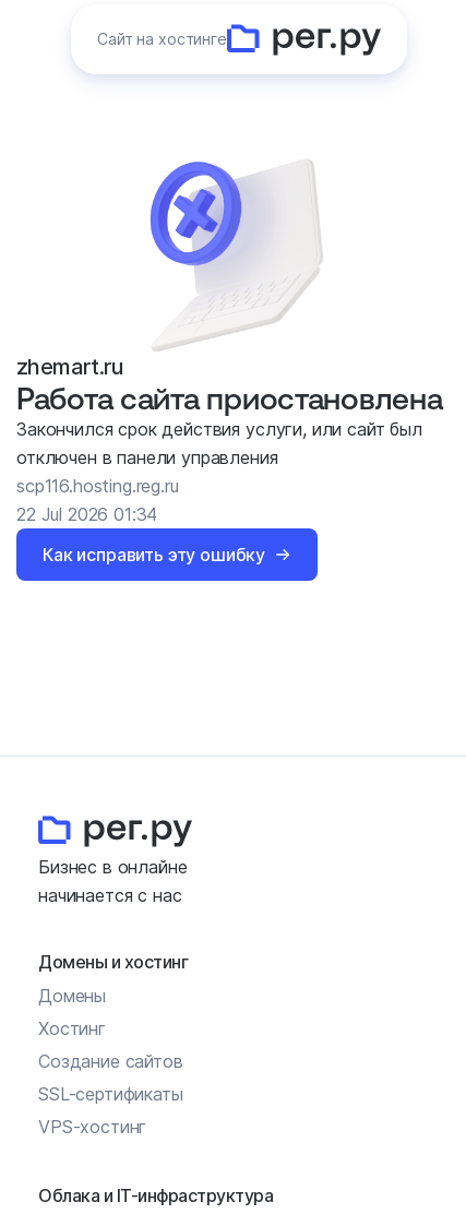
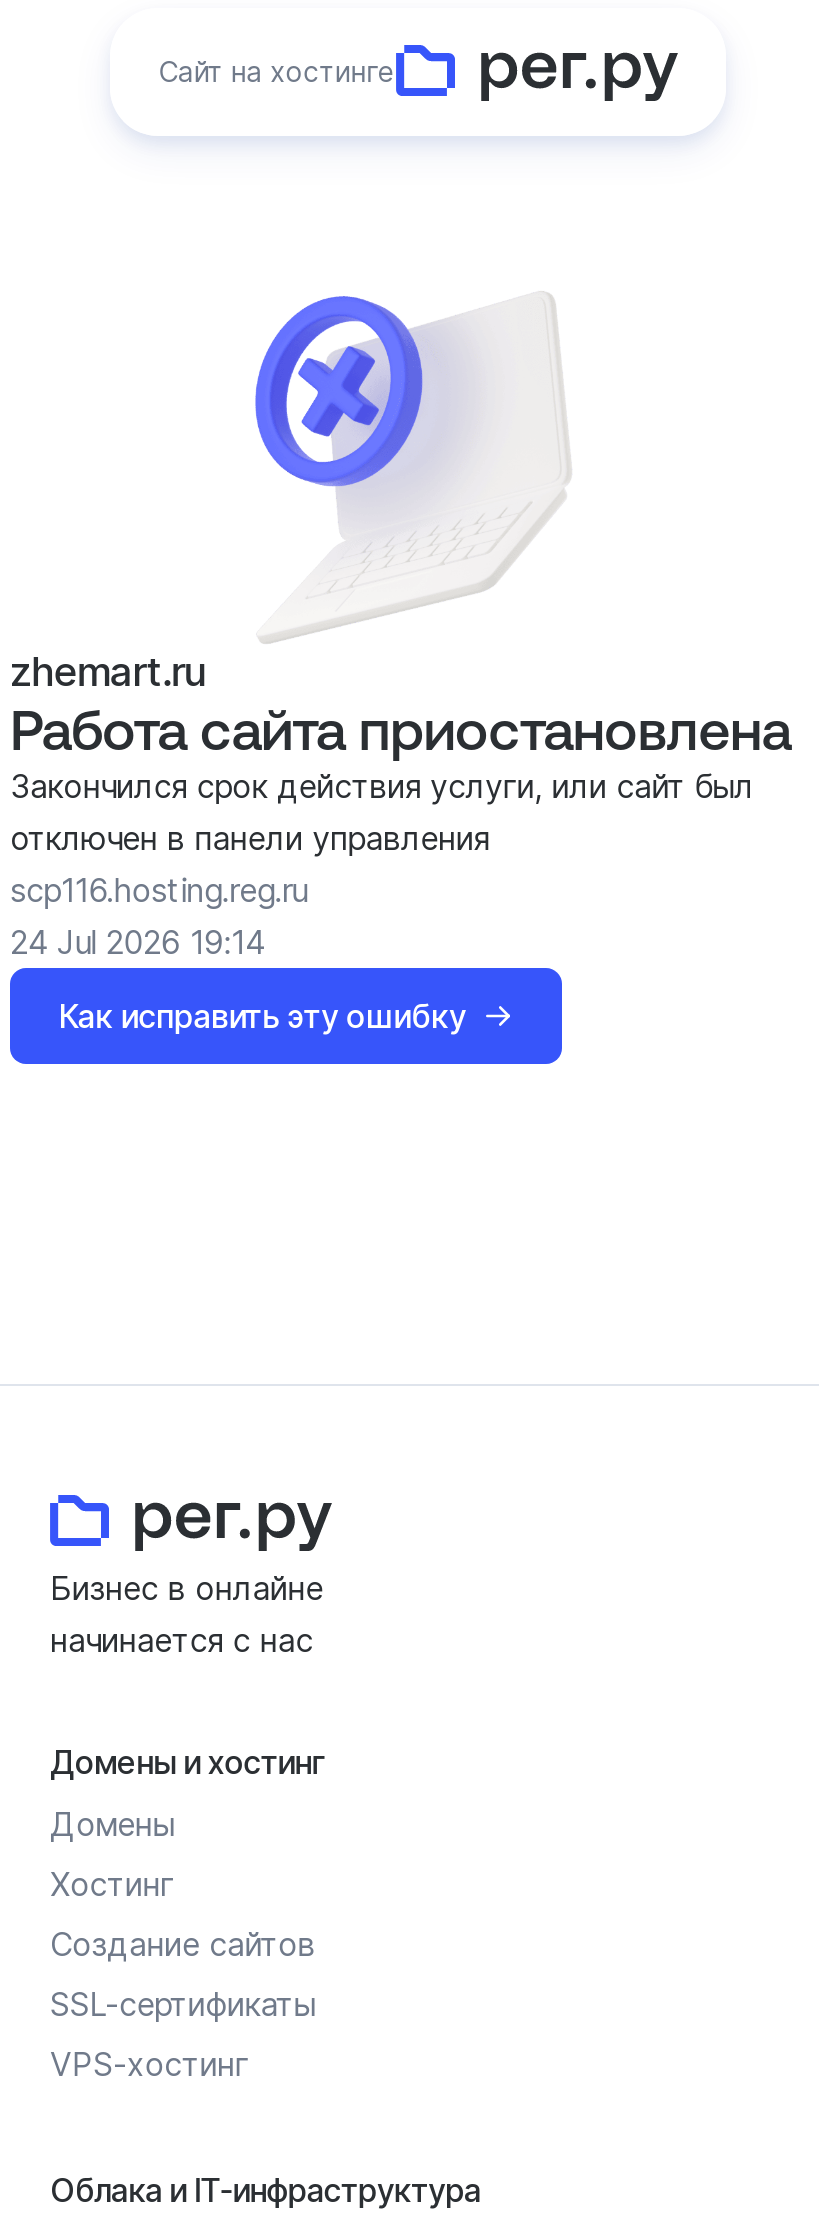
- 22 Jul 2026 01:34
+ 24 Jul 2026 19:14
